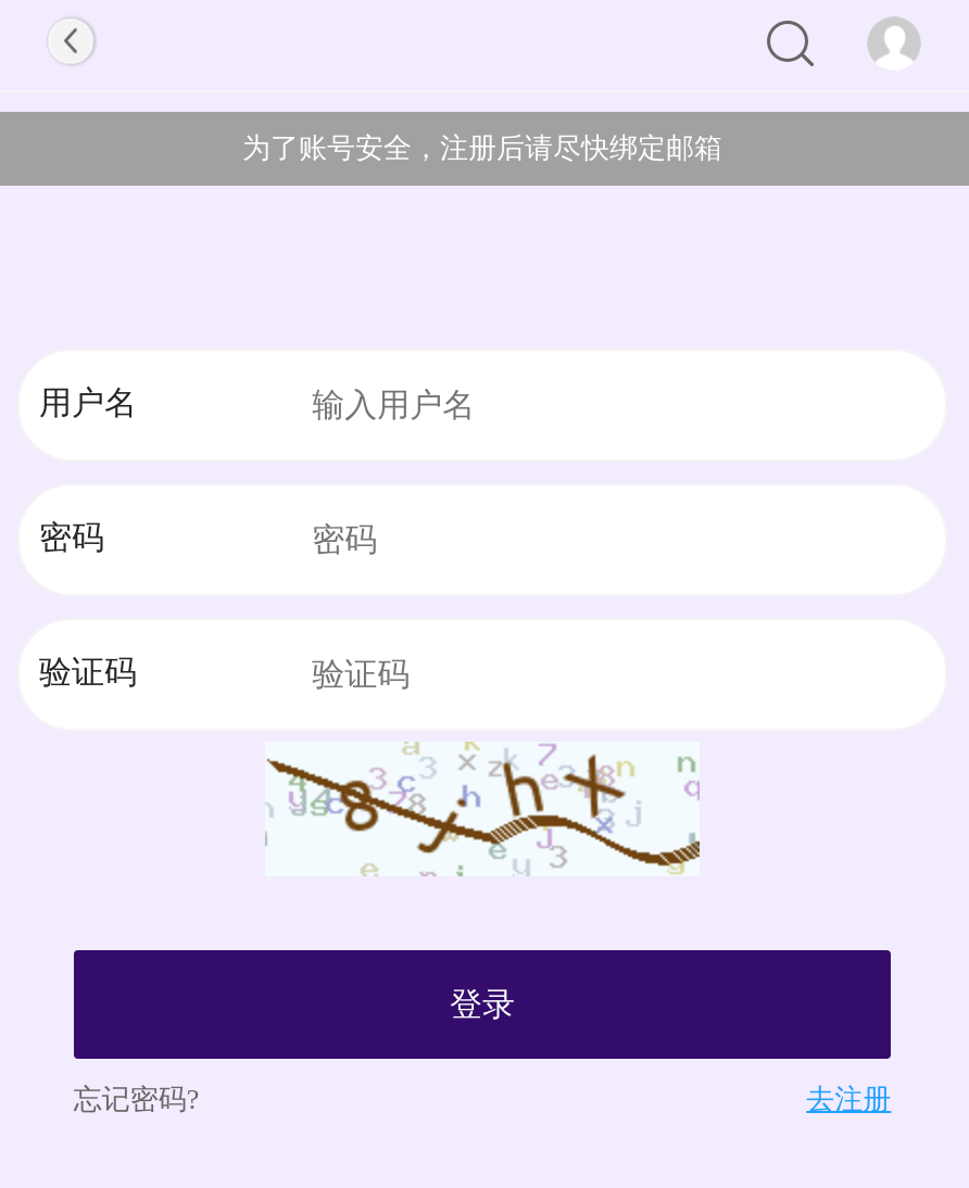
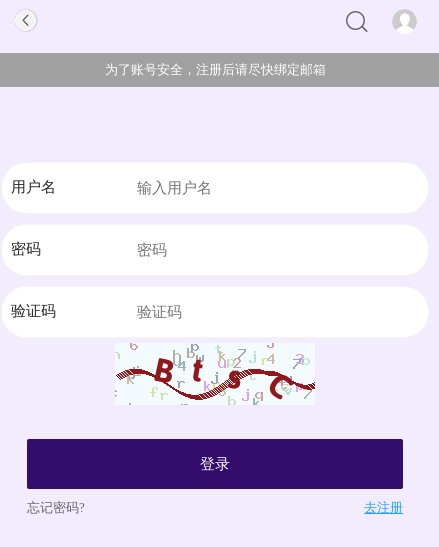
- [image]
+ [image]
